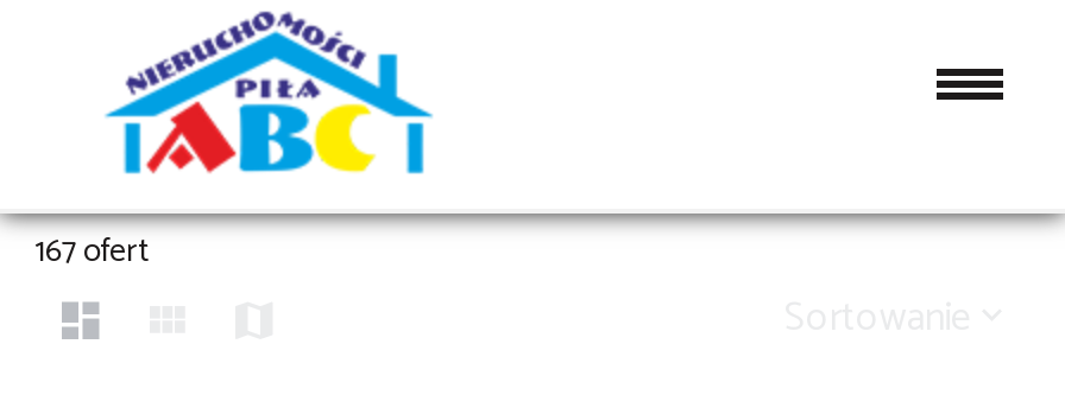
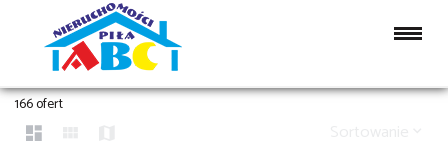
- 167 ofert
+ 166 ofert
